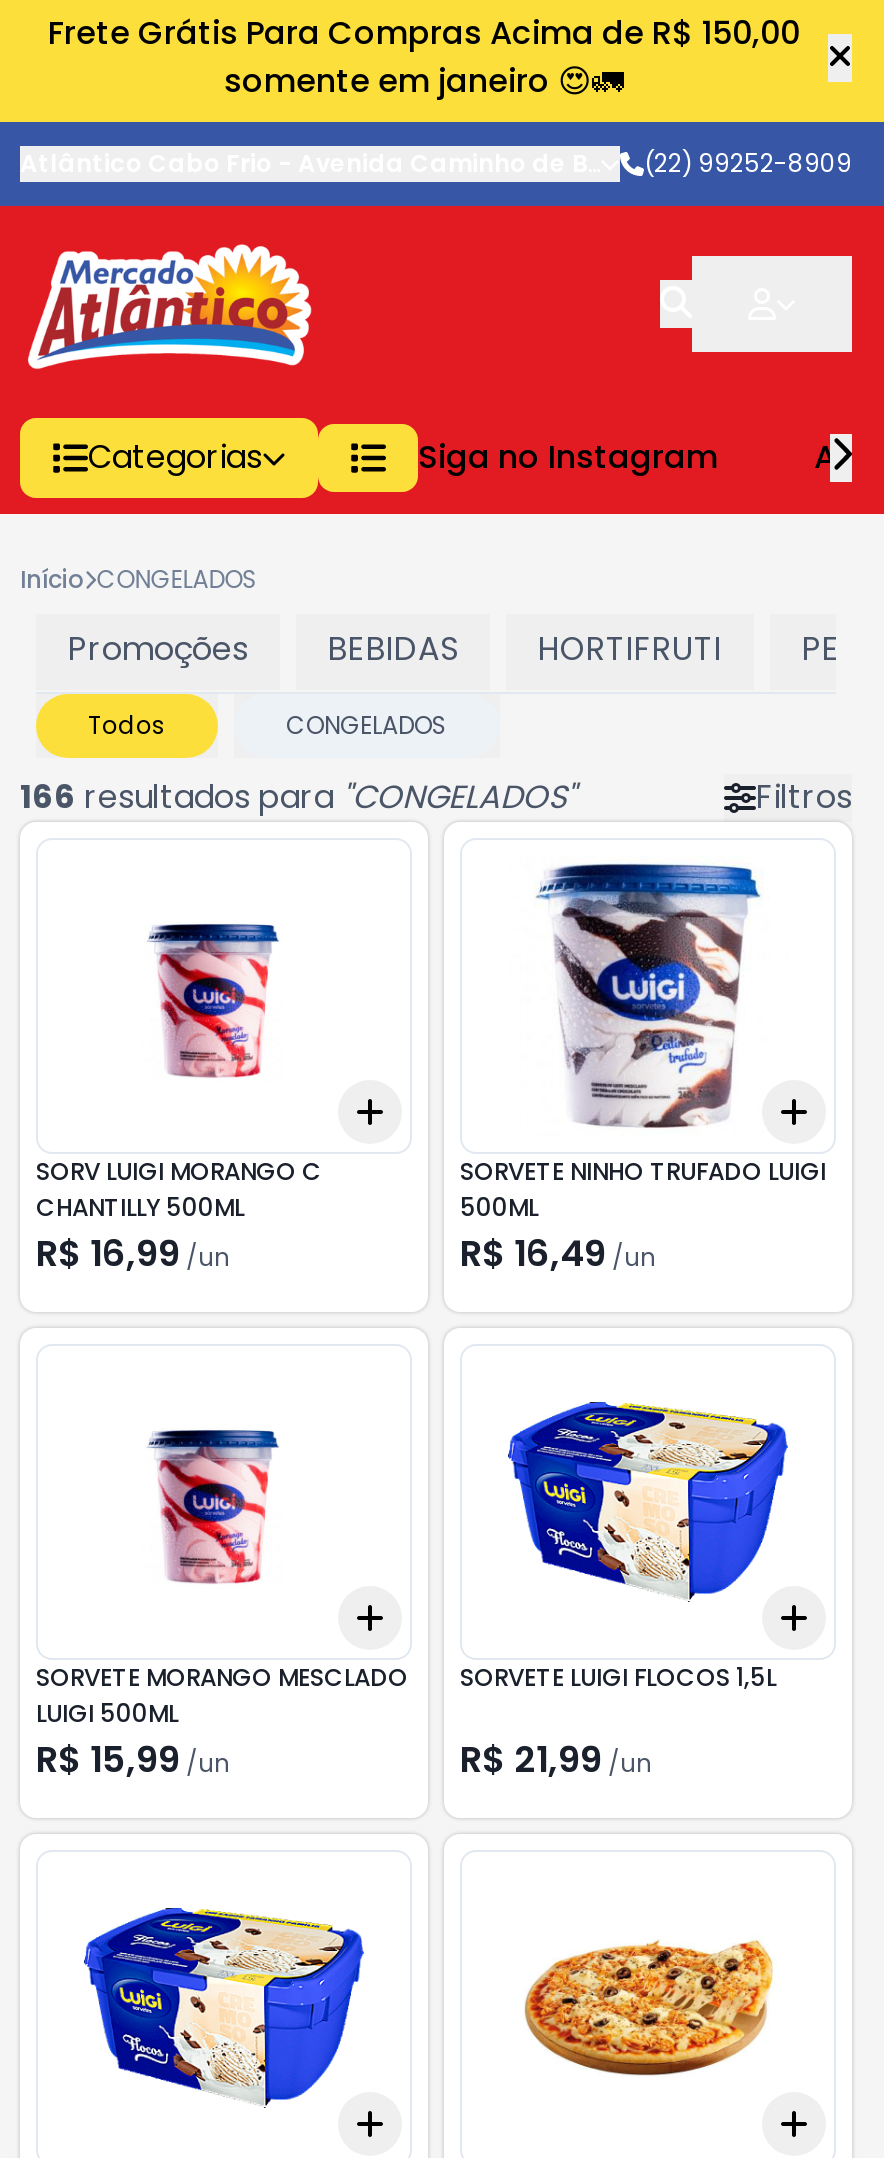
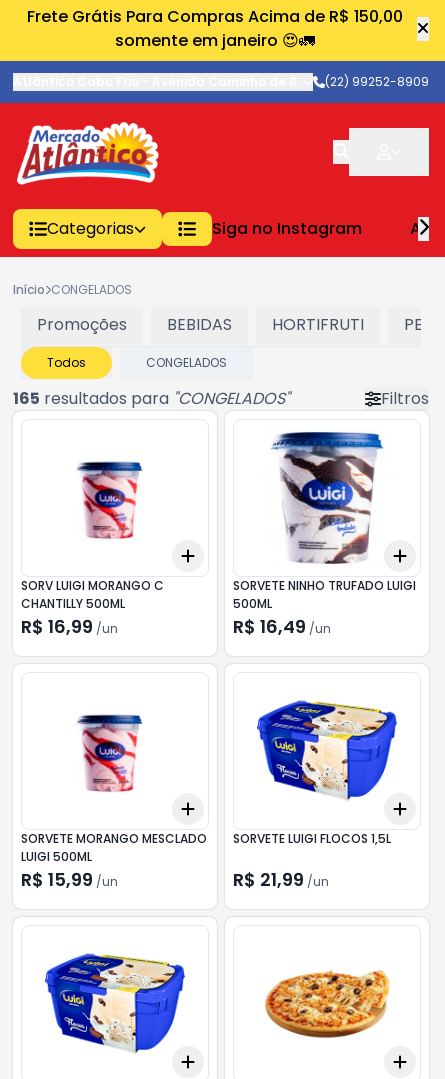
- 166 resultados para " CONGELADOS"
+ 165 resultados para " CONGELADOS"
